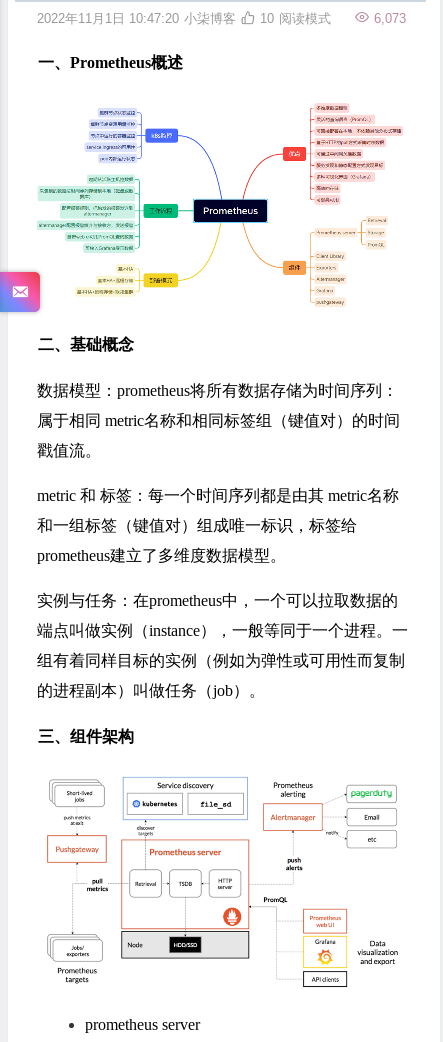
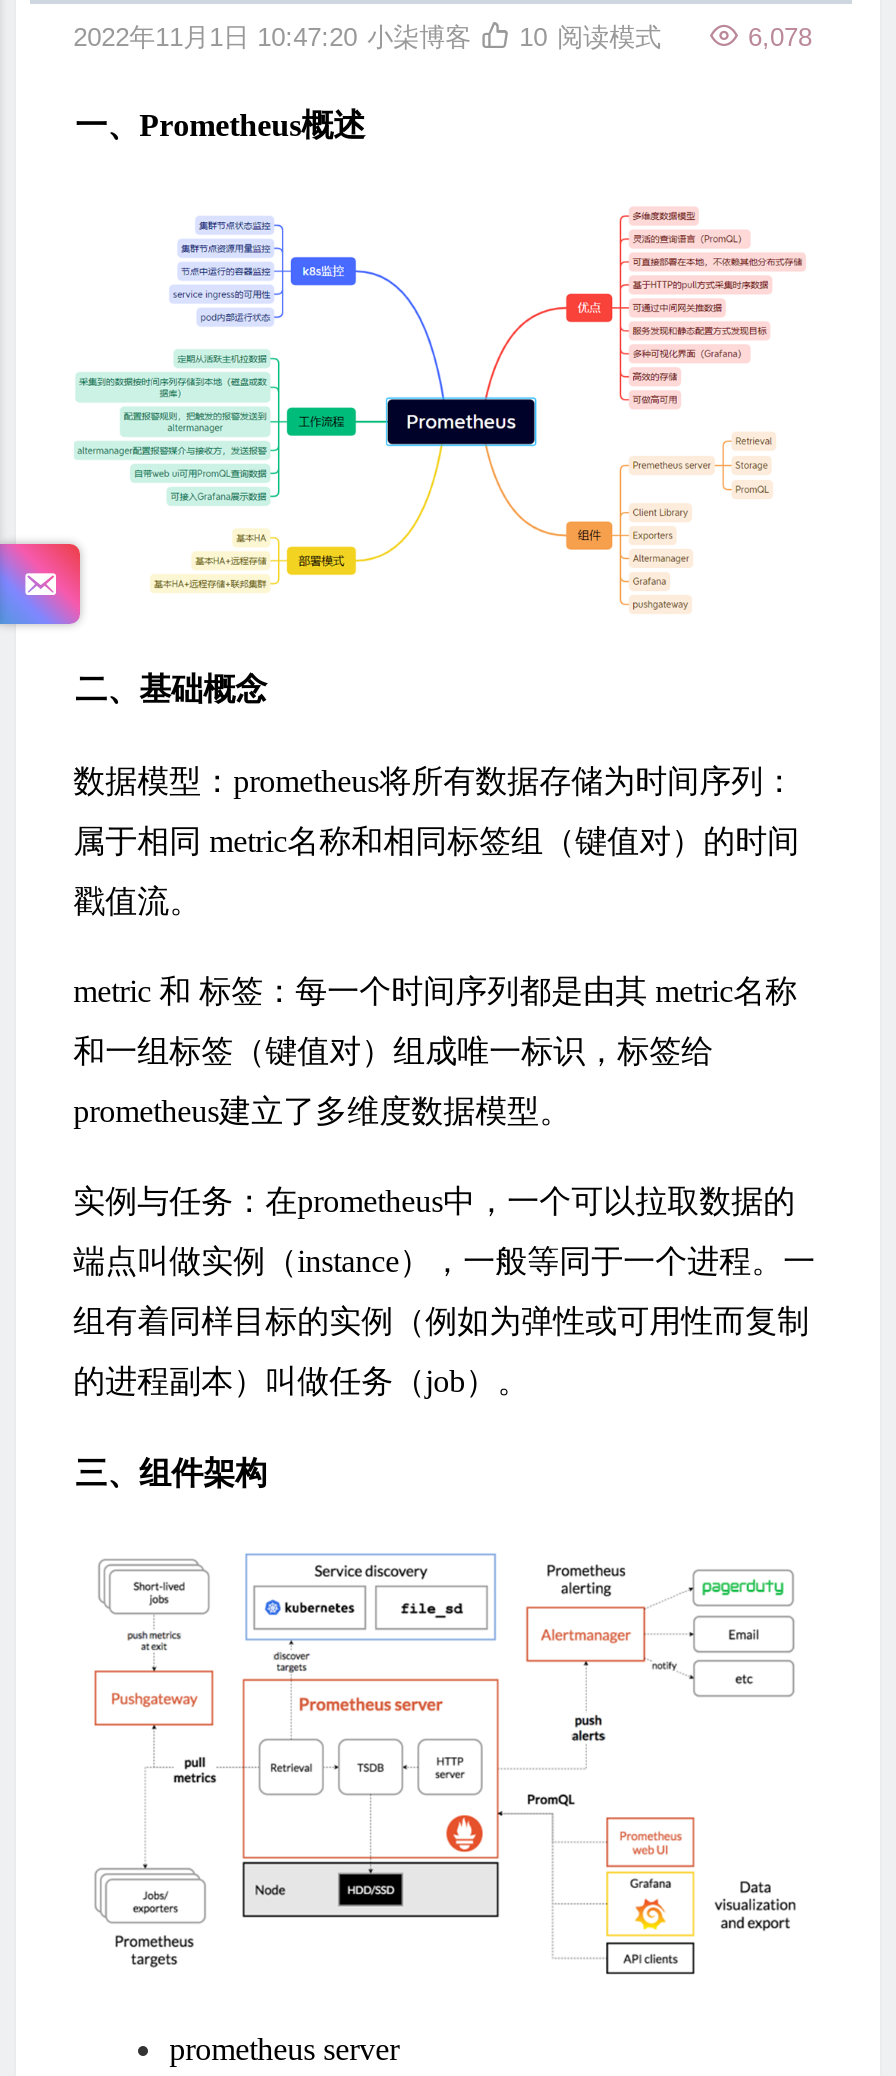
- 6,073
+ 6,078
